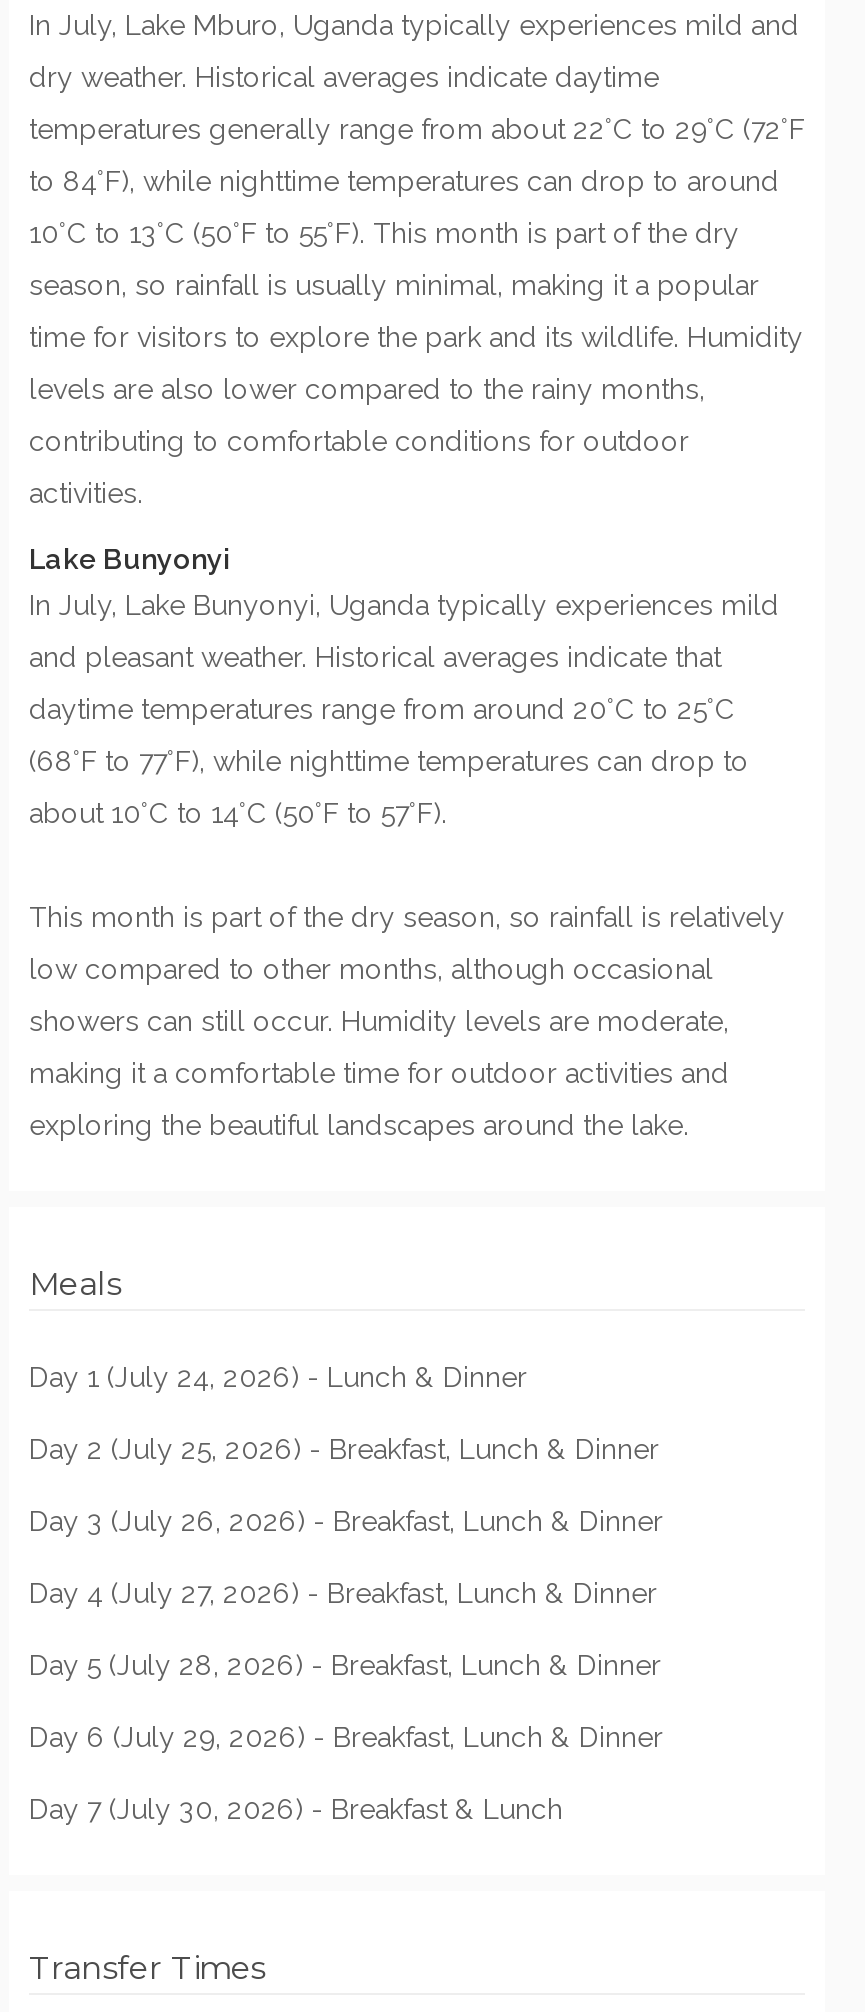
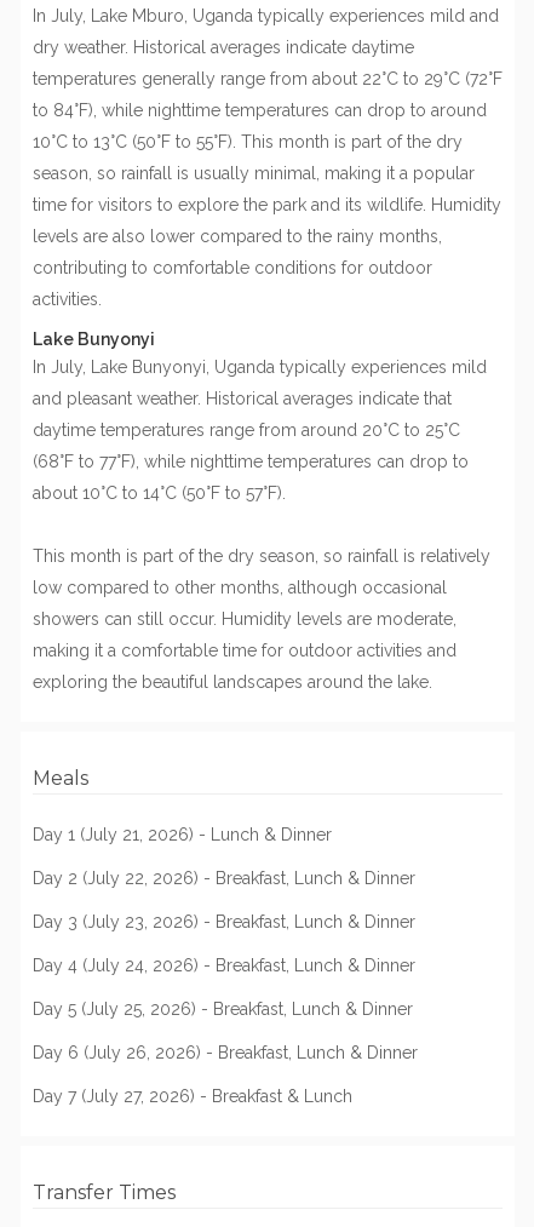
- Day 1 (July 24, 2026) - Lunch & Dinner
+ Day 1 (July 21, 2026) - Lunch & Dinner

- Day 2 (July 25, 2026) - Breakfast, Lunch & Dinner
+ Day 2 (July 22, 2026) - Breakfast, Lunch & Dinner

- Day 3 (July 26, 2026) - Breakfast, Lunch & Dinner
+ Day 3 (July 23, 2026) - Breakfast, Lunch & Dinner

- Day 4 (July 27, 2026) - Breakfast, Lunch & Dinner
+ Day 4 (July 24, 2026) - Breakfast, Lunch & Dinner

- Day 5 (July 28, 2026) - Breakfast, Lunch & Dinner
+ Day 5 (July 25, 2026) - Breakfast, Lunch & Dinner

- Day 6 (July 29, 2026) - Breakfast, Lunch & Dinner
+ Day 6 (July 26, 2026) - Breakfast, Lunch & Dinner

- Day 7 (July 30, 2026) - Breakfast & Lunch
+ Day 7 (July 27, 2026) - Breakfast & Lunch
